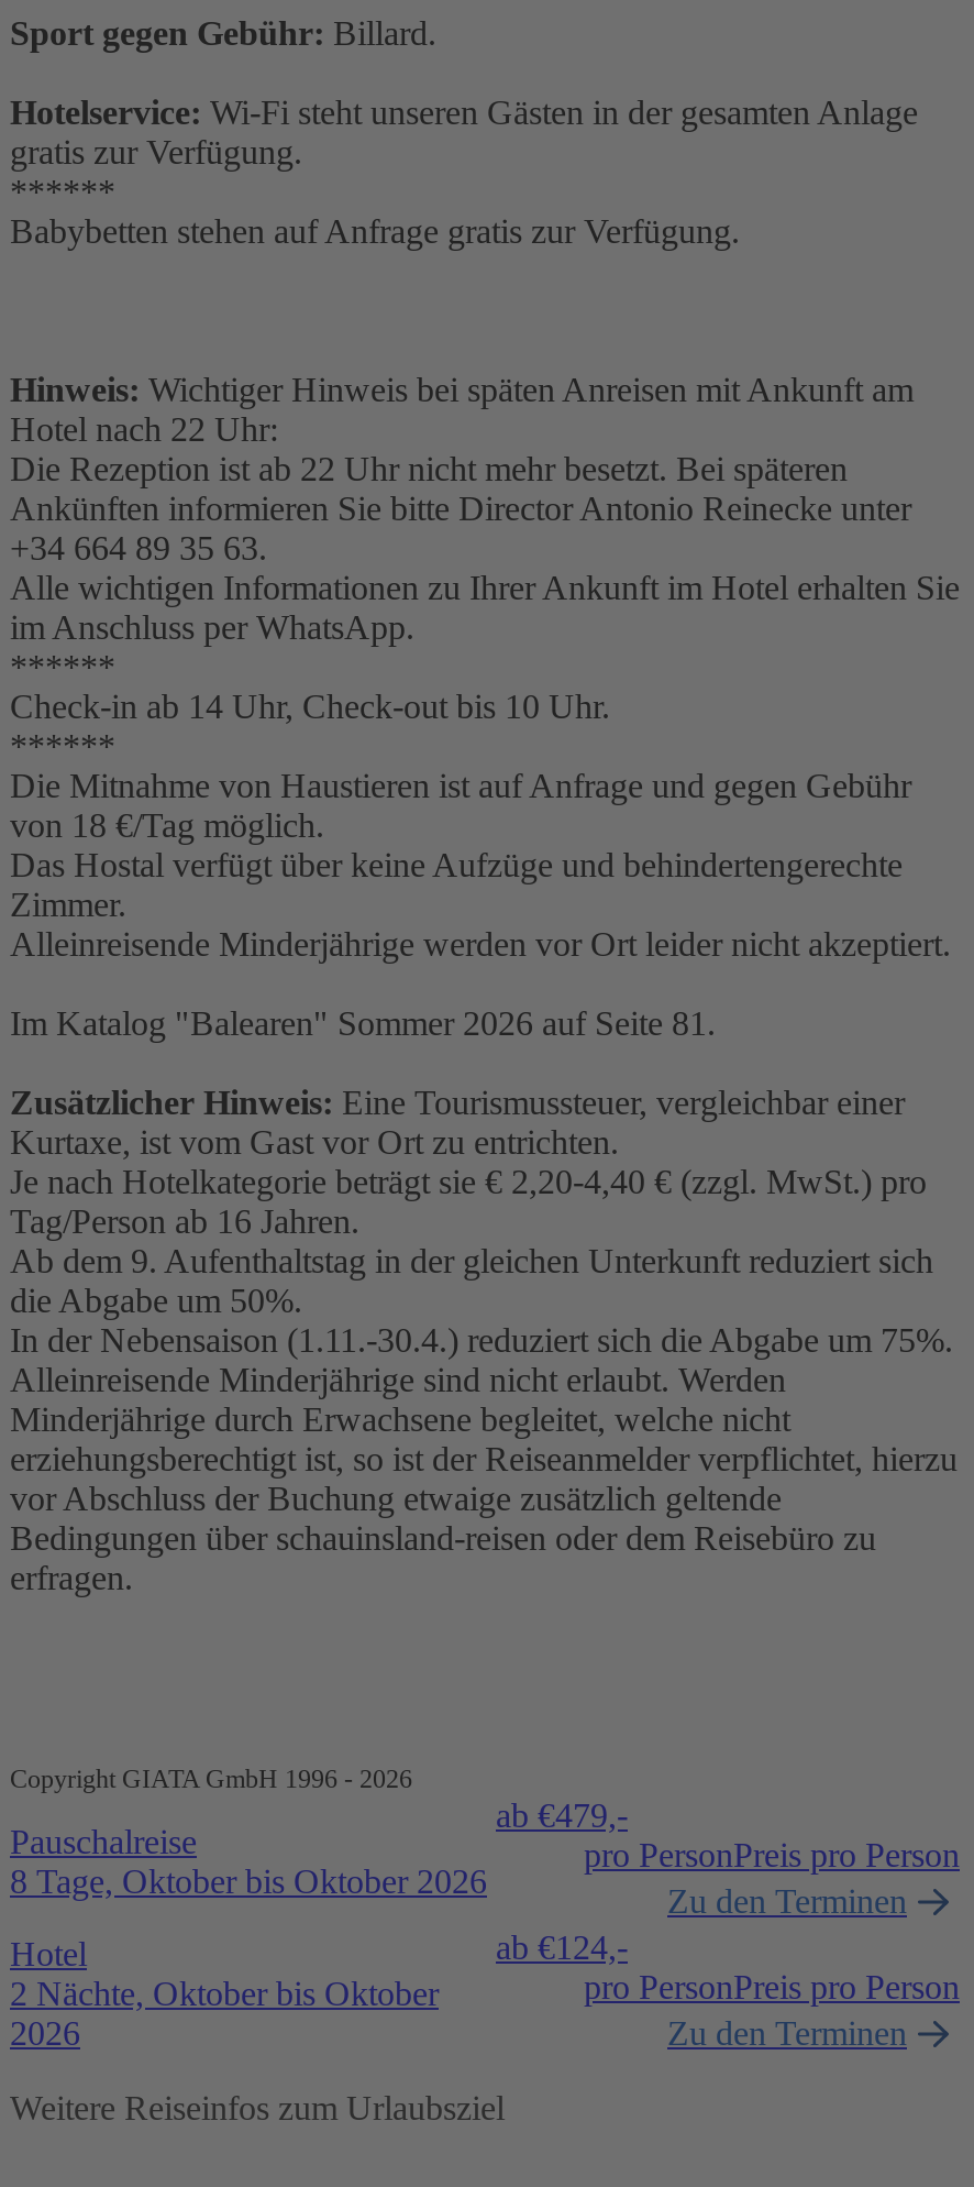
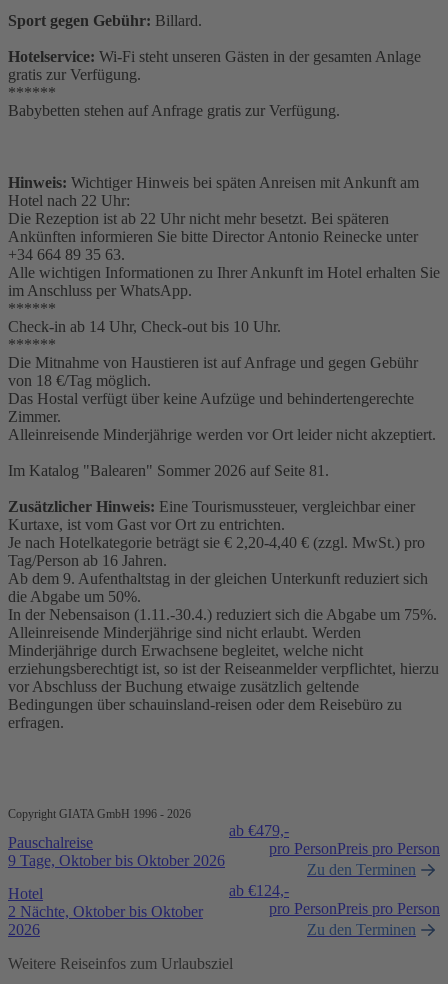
- 8 Tage, Oktober bis Oktober 2026
+ 9 Tage, Oktober bis Oktober 2026
